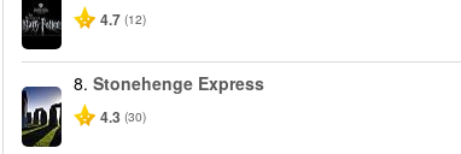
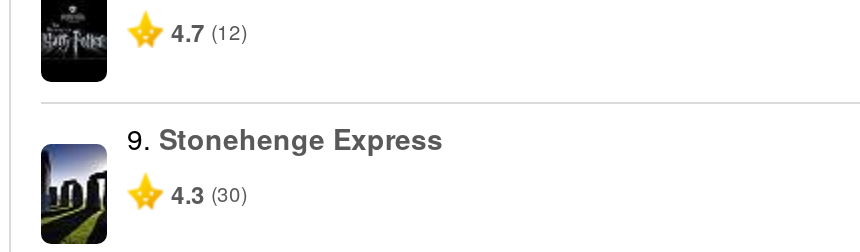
- 8. Stonehenge Express
+ 9. Stonehenge Express
